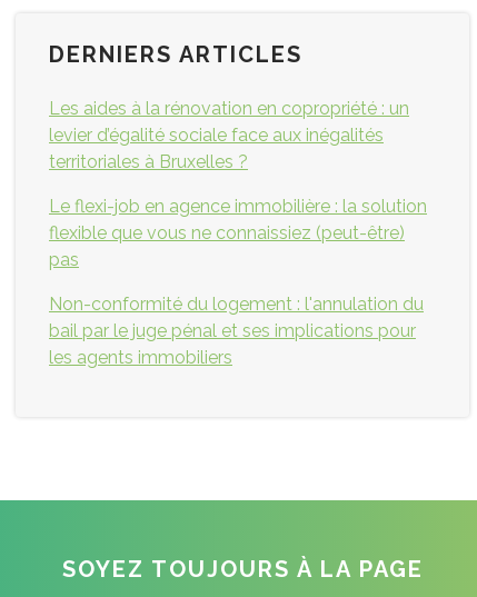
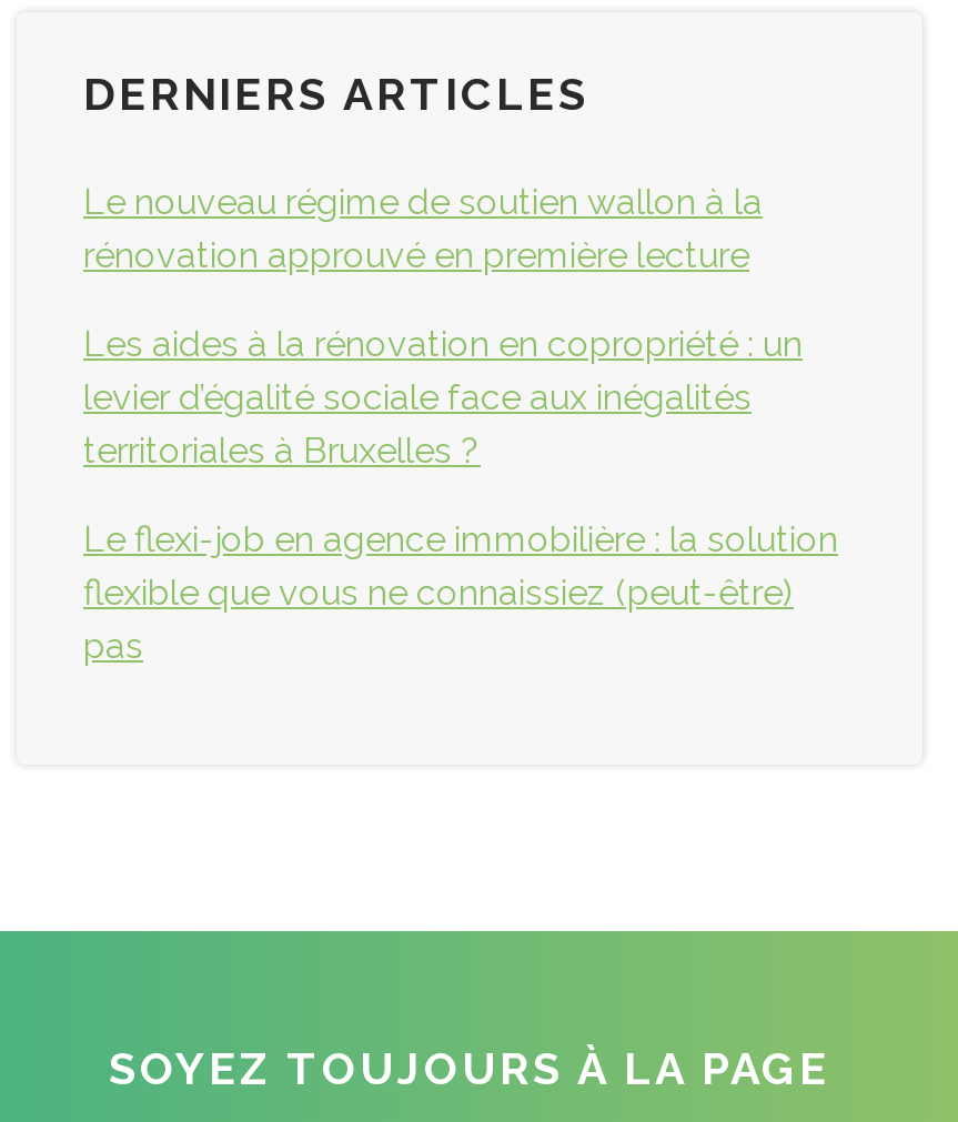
+ Le nouveau régime de soutien wallon à la
+ rénovation approuvé en première lecture

moved down: Les aides à la rénovation en copropriété : un | levier d’égalité sociale face aux inégalités | territoriales à Bruxelles ? | Le flexi-job en agence immobilière : la solution | flexible que vous ne connaissiez (peut-être) | pas

- Non-conformité du logement : l'annulation du
- bail par le juge pénal et ses implications pour
- les agents immobiliers
